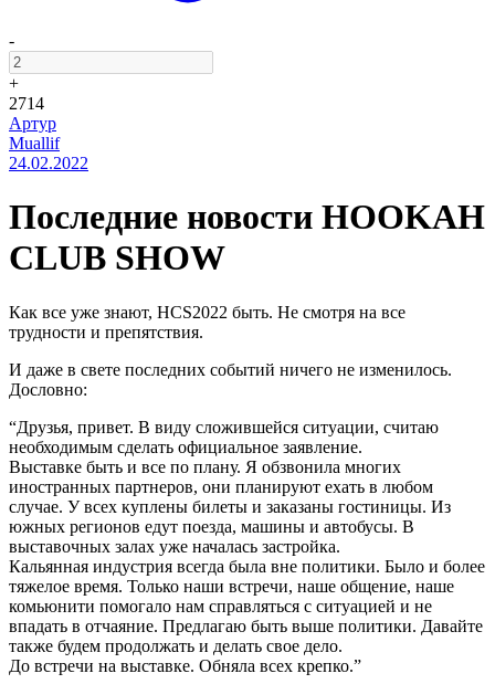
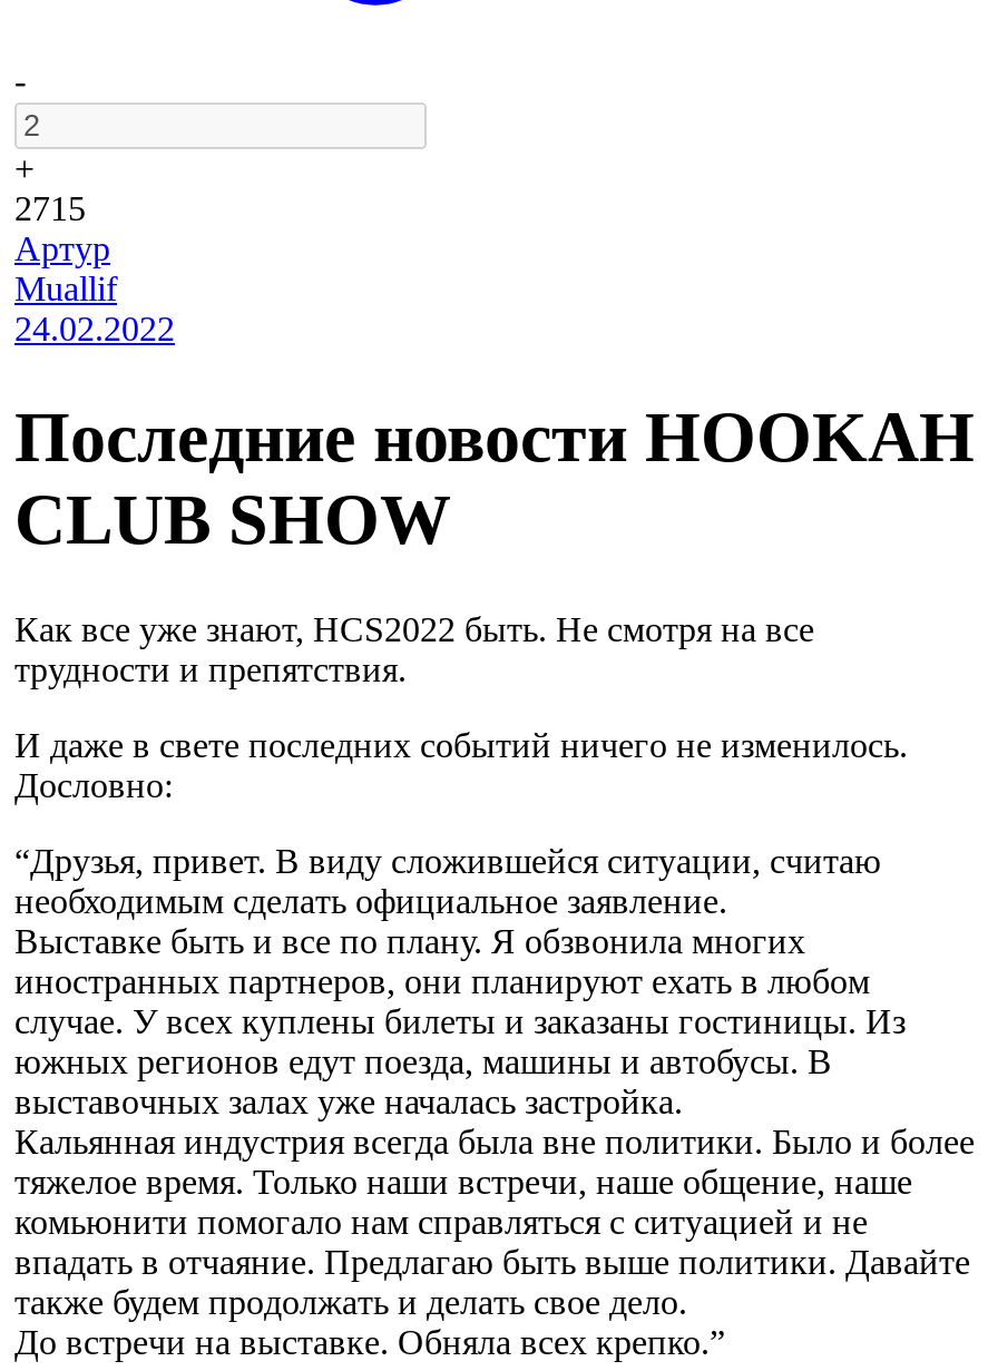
- 2714
+ 2715
